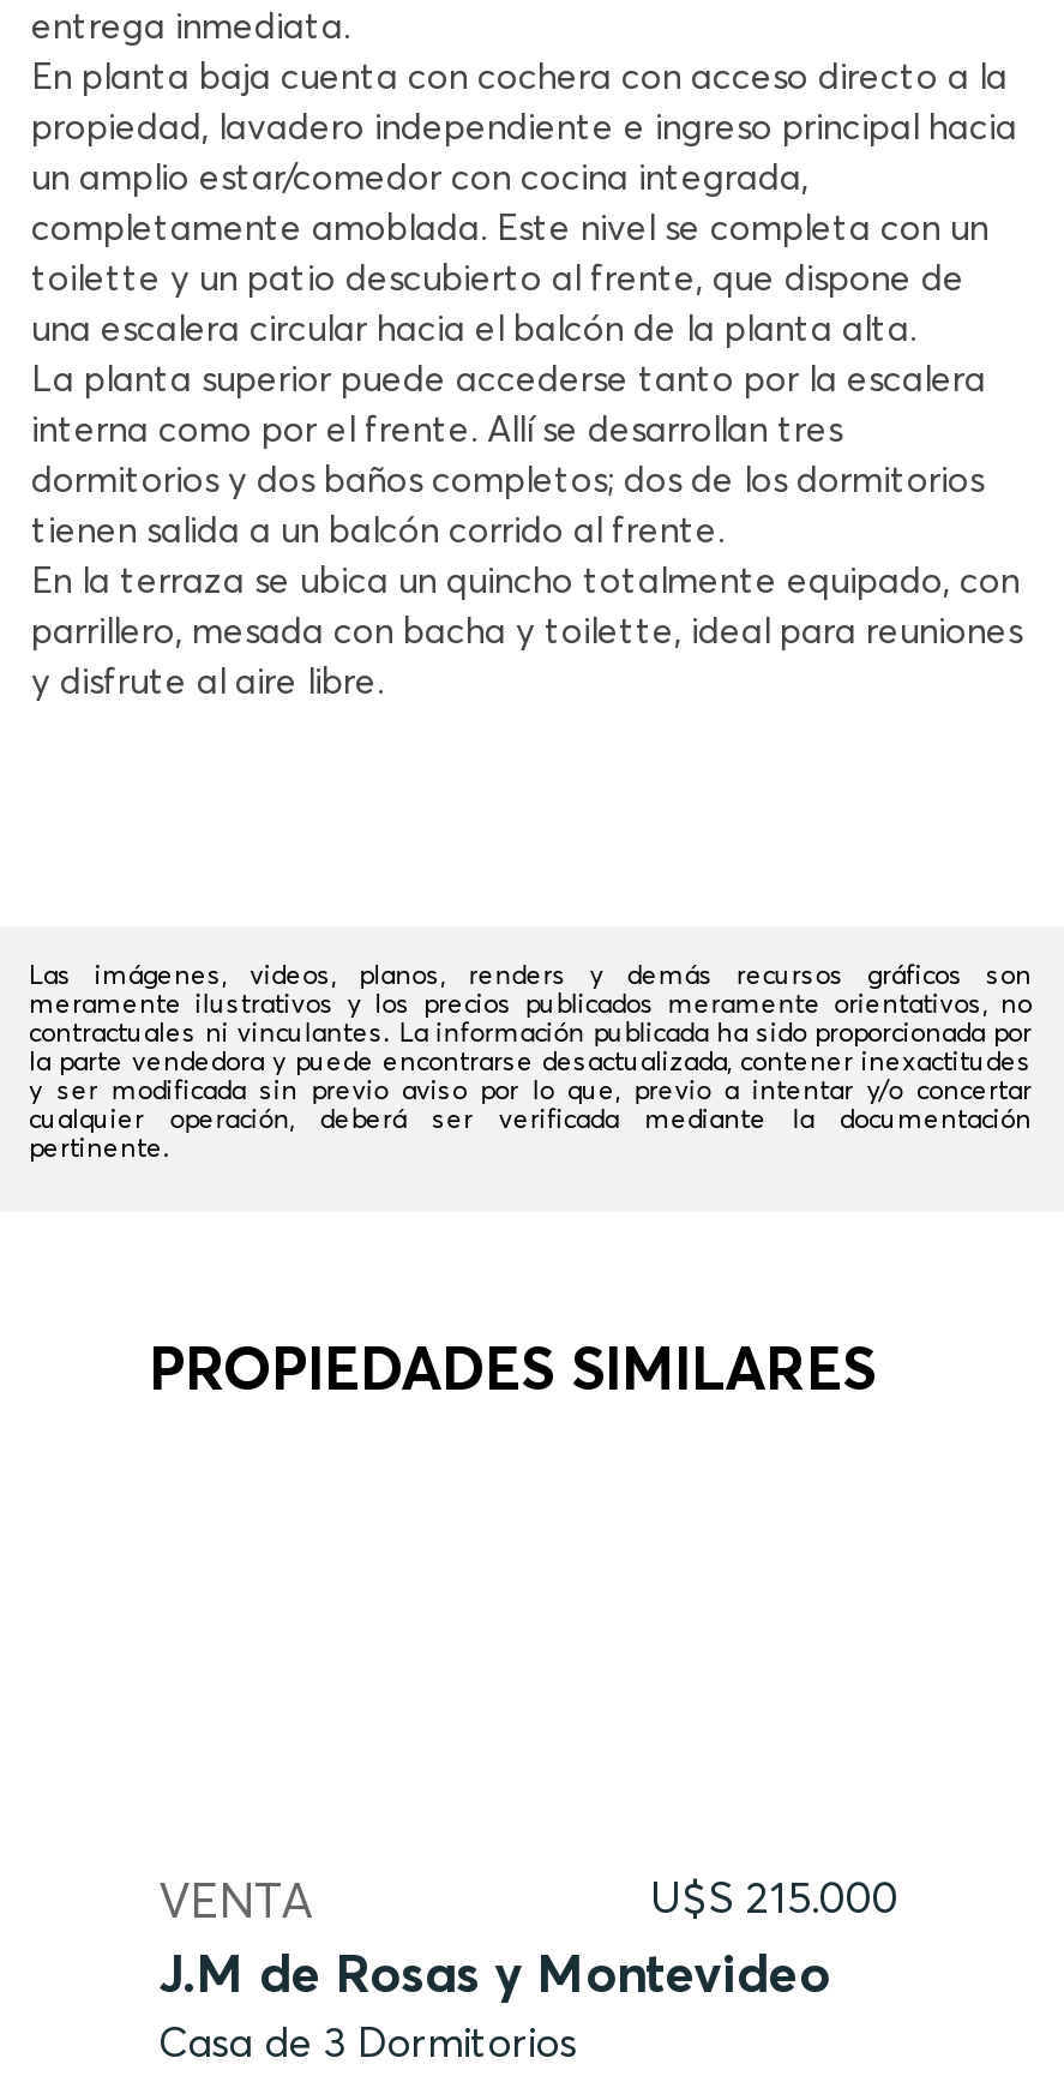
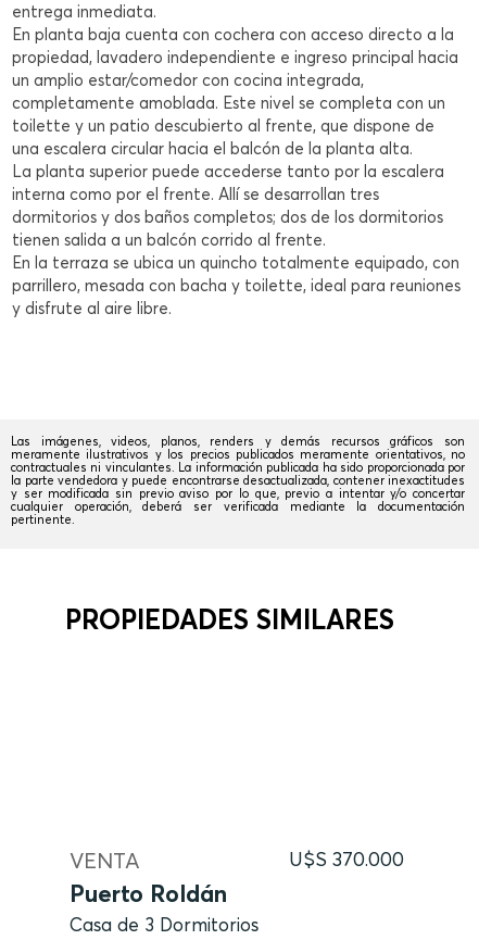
- U$S 215.000
+ U$S 370.000

- J.M de Rosas y Montevideo
+ Puerto Roldán
